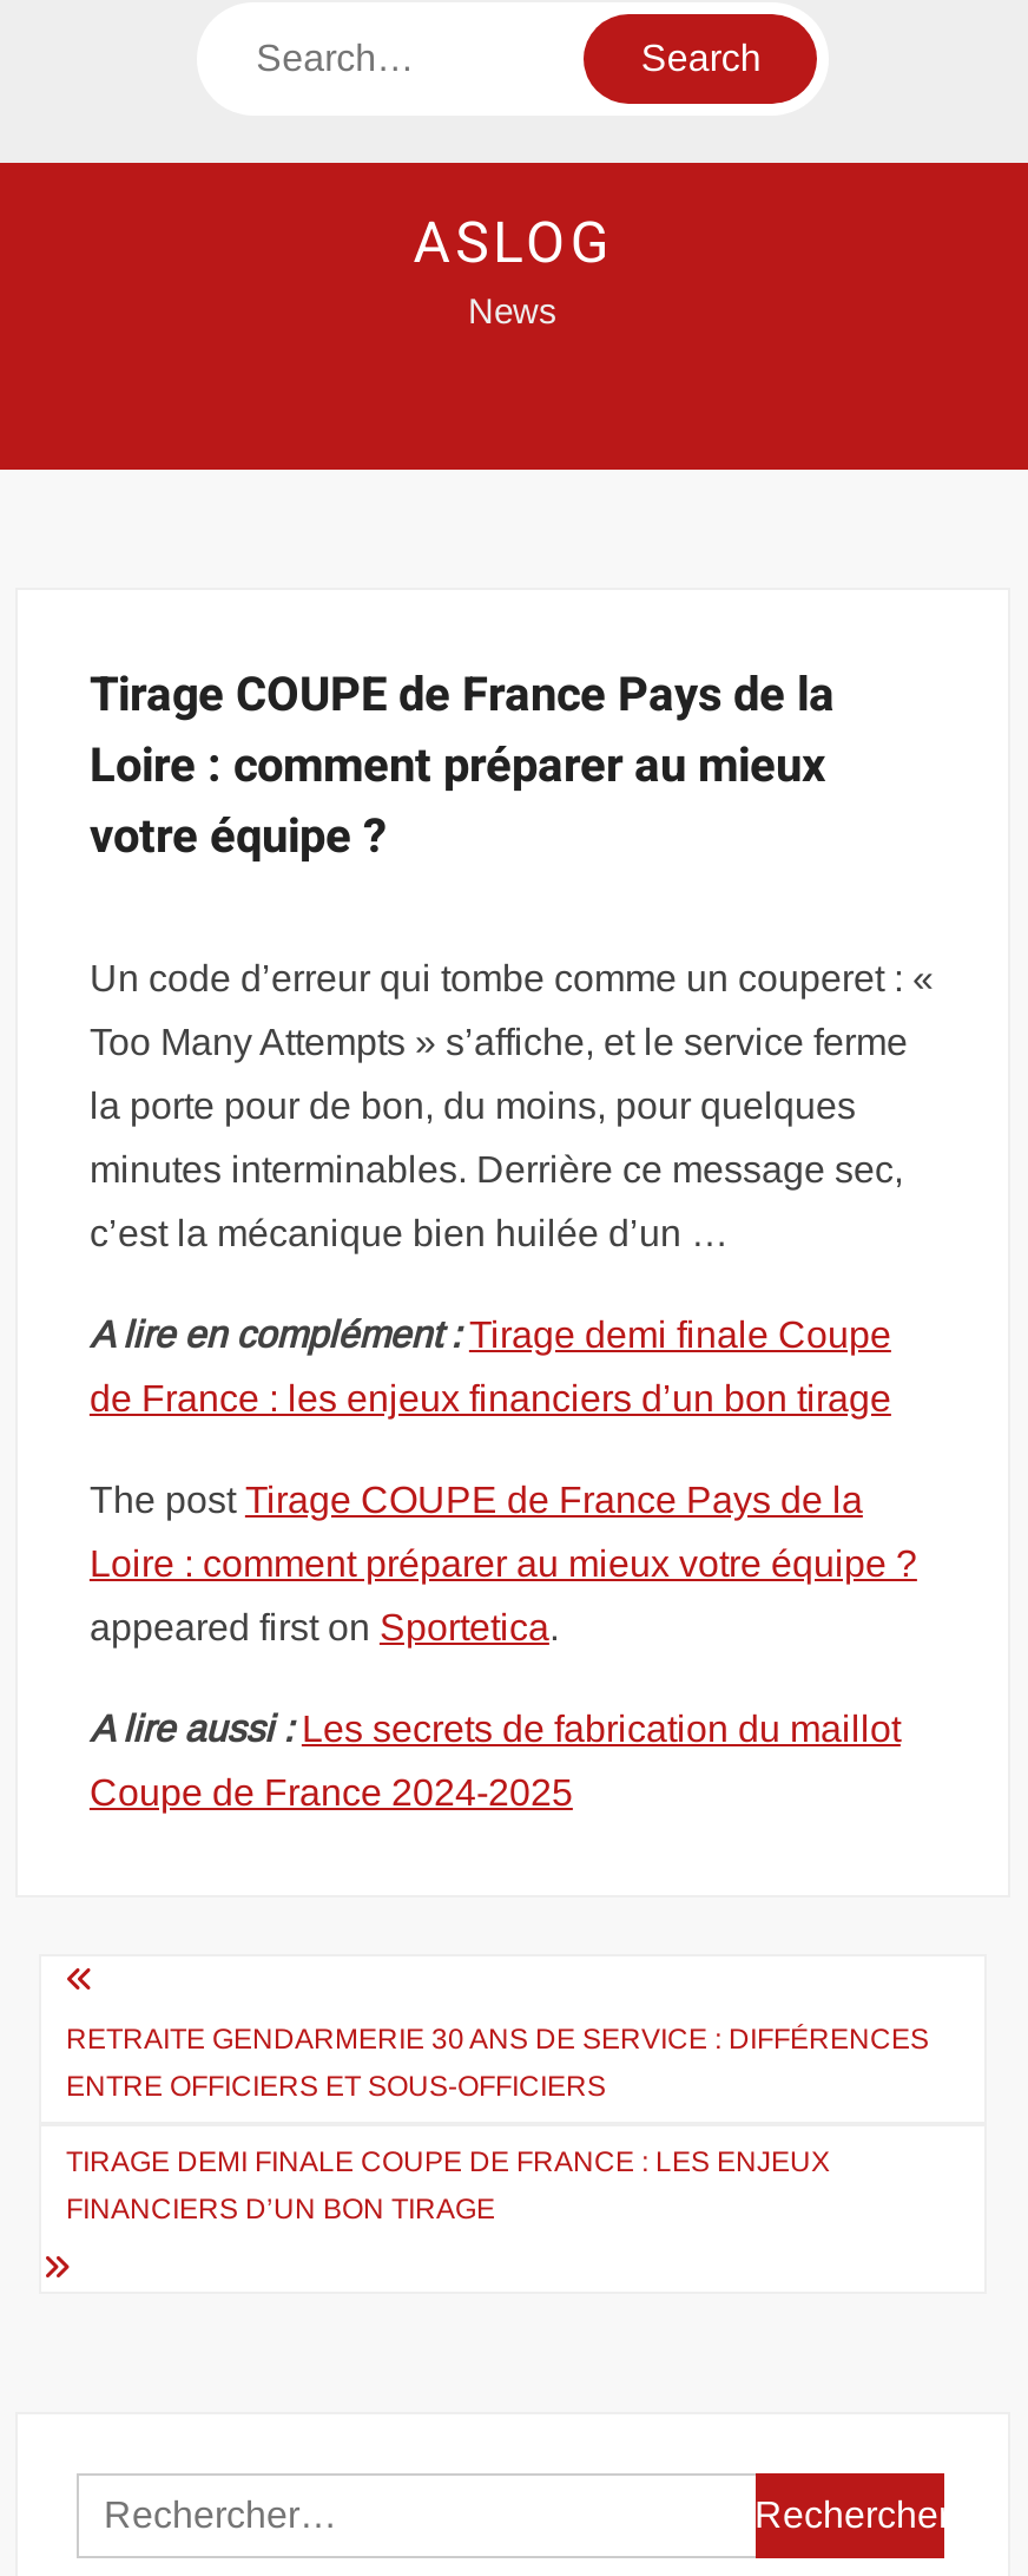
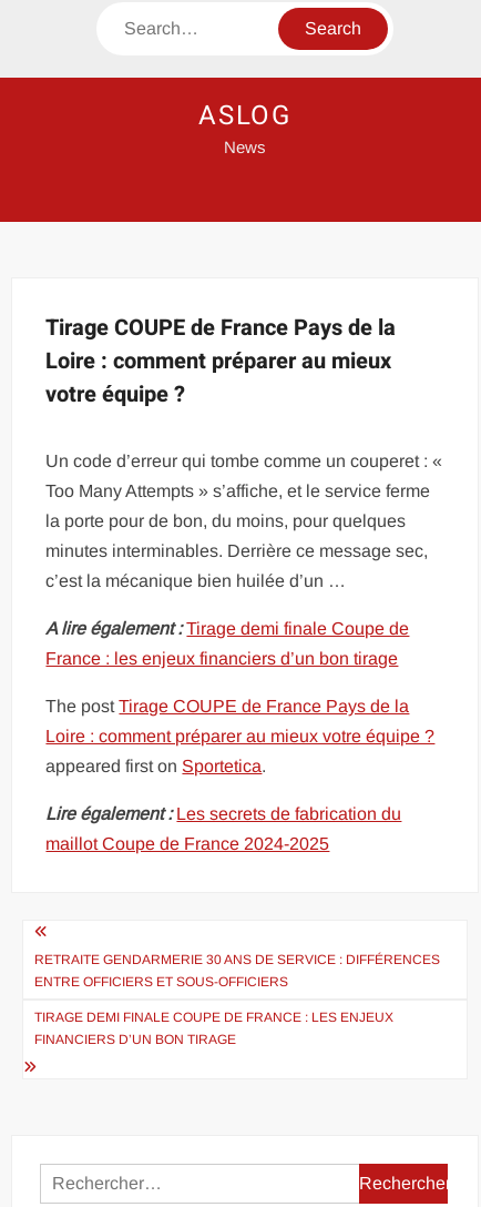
- A lire en complément : Tirage demi finale Coupe
+ A lire également : Tirage demi finale Coupe de

- de France : les enjeux financiers d’un bon tirage
+ France : les enjeux financiers d’un bon tirage

- A lire aussi : Les secrets de fabrication du maillot
+ Lire également : Les secrets de fabrication du

- Coupe de France 2024-2025
+ maillot Coupe de France 2024-2025
